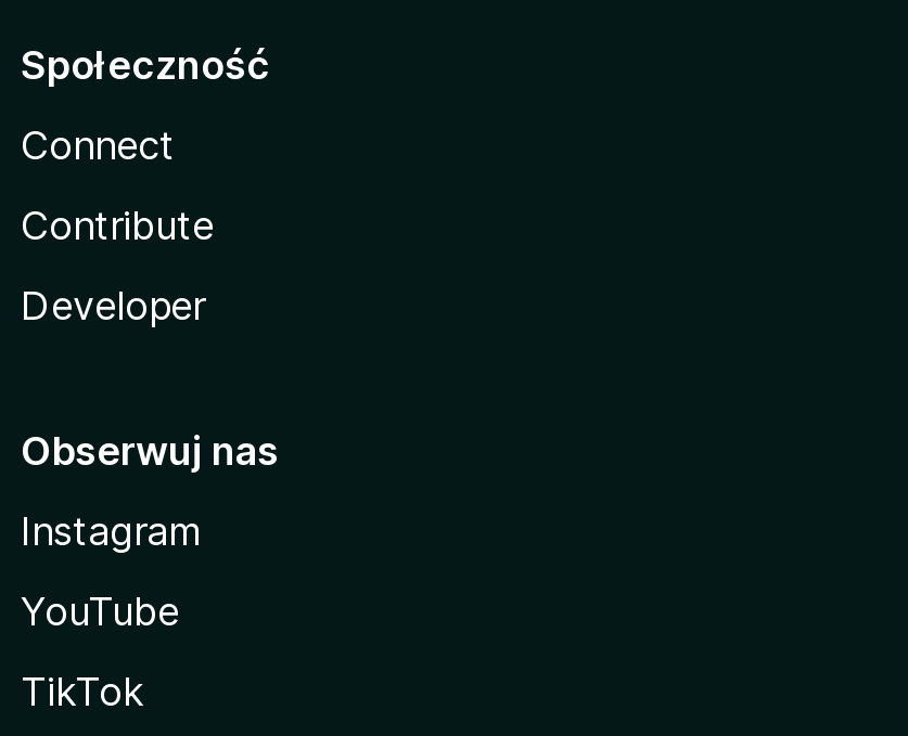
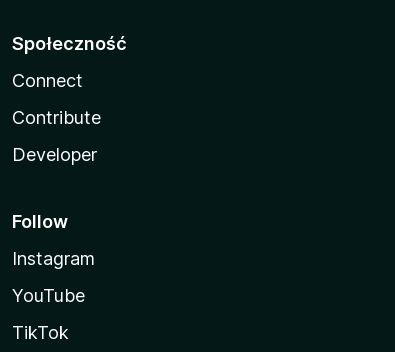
- Obserwuj nas
+ Follow
